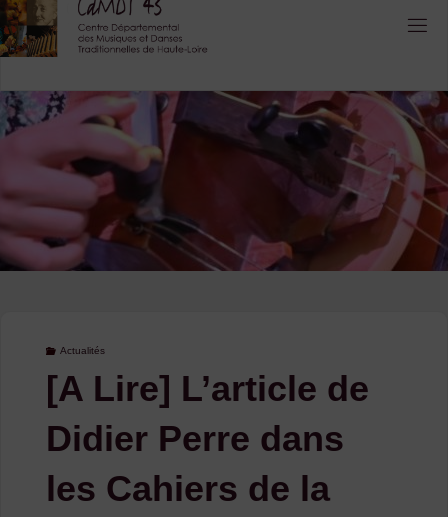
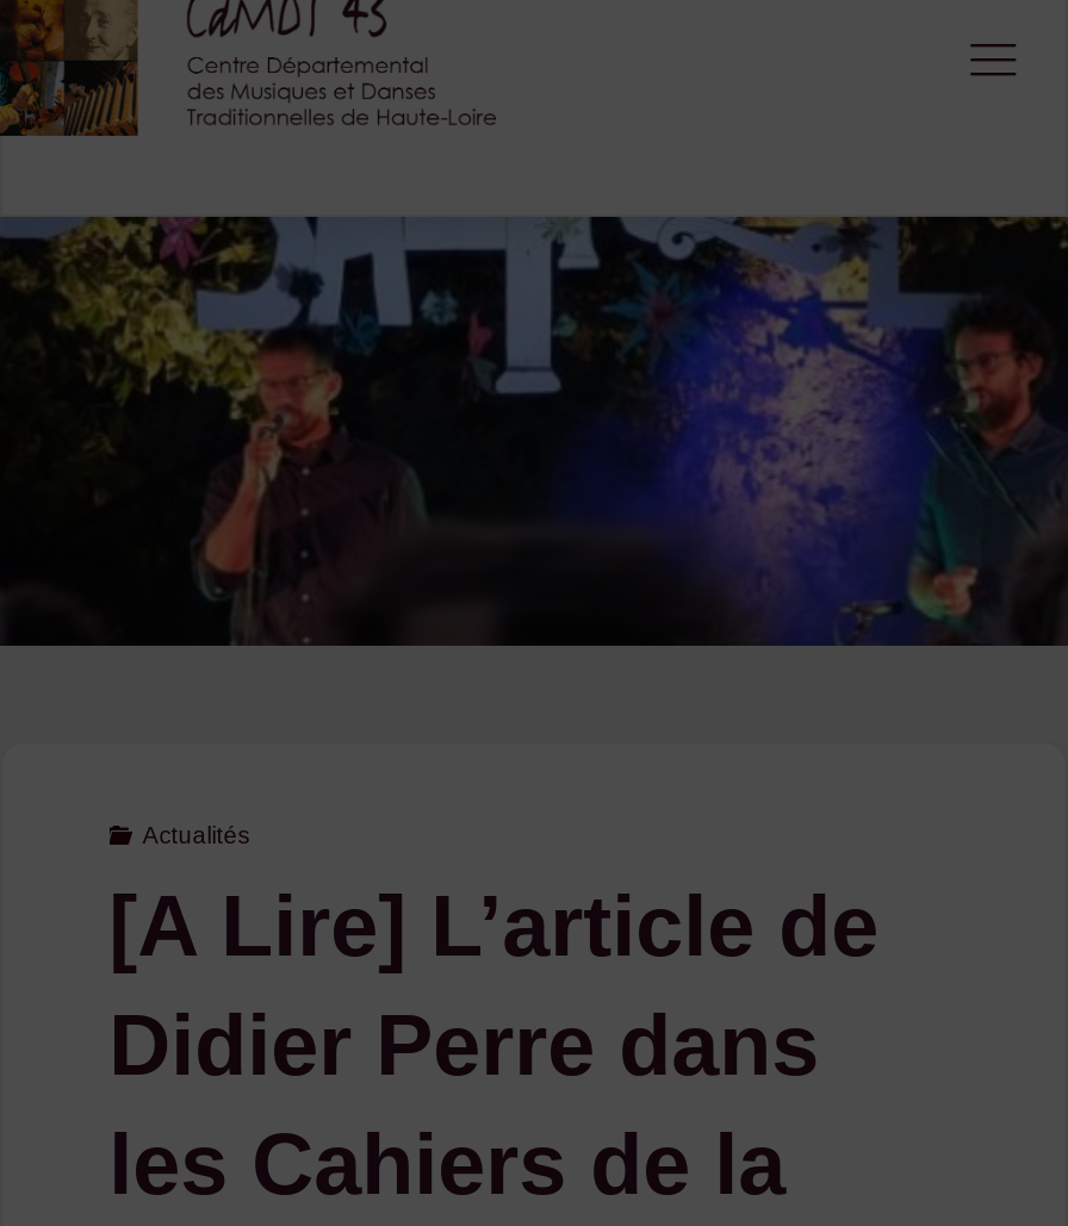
- [image]
+ [image]
